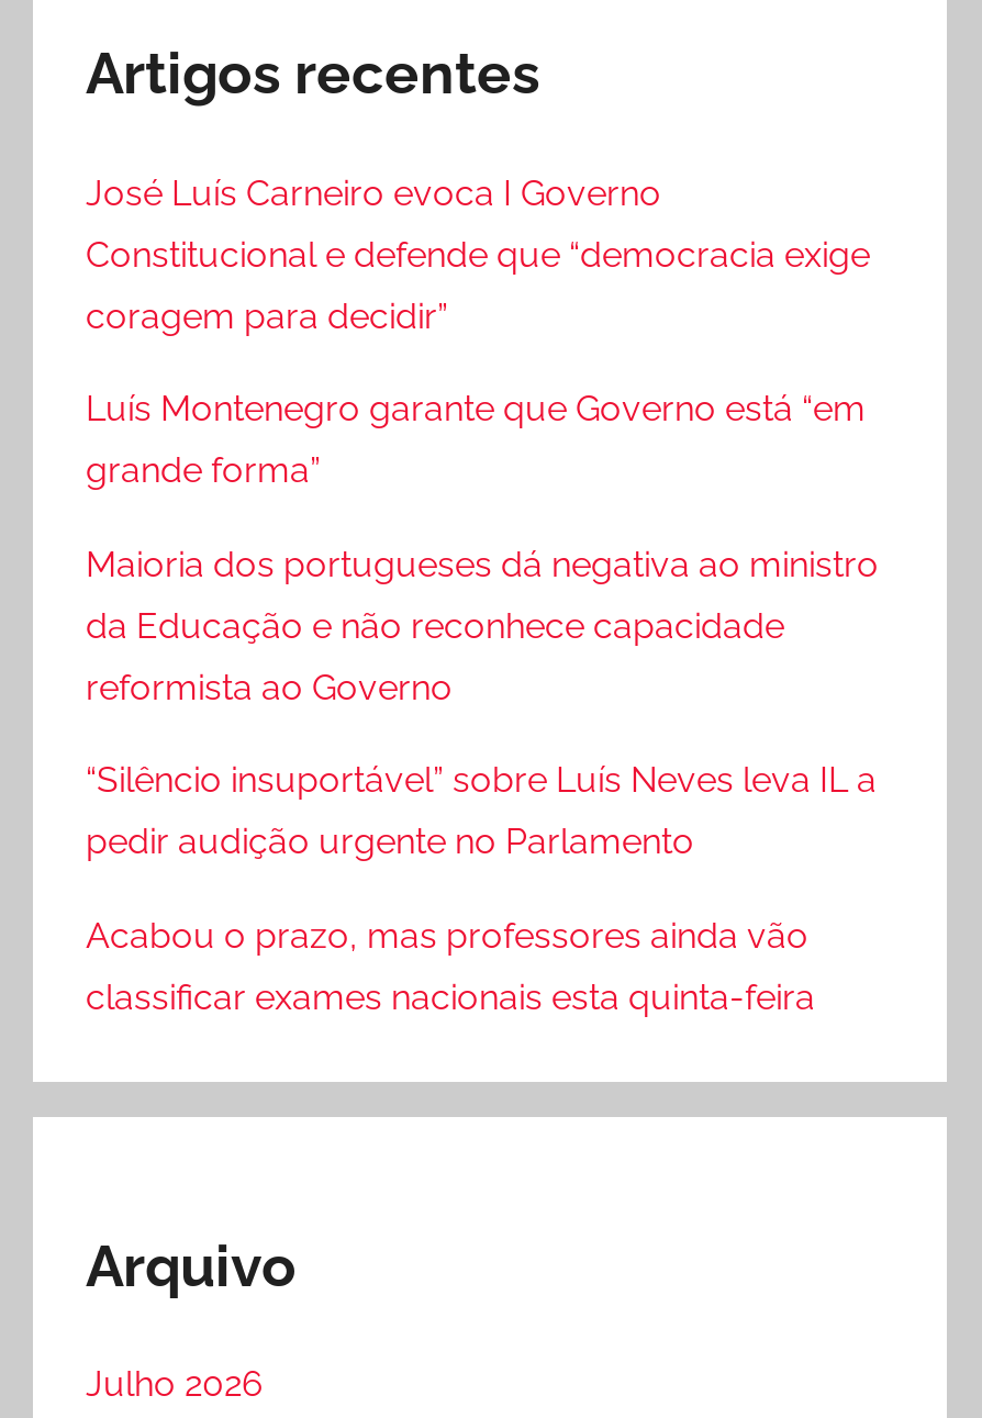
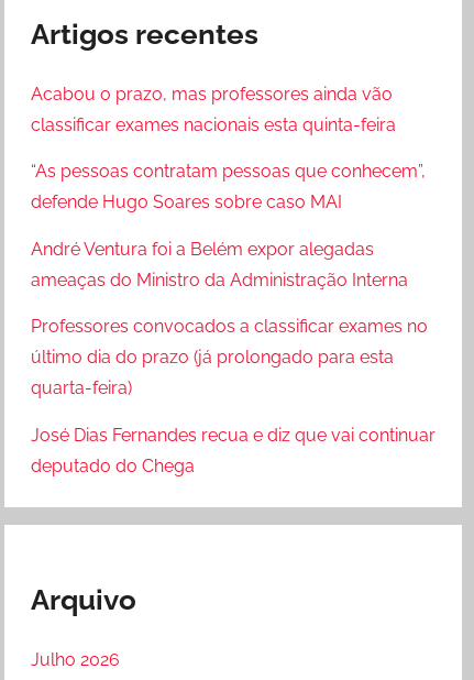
- José Luís Carneiro evoca I Governo
- Constitucional e defende que “democracia exige
- coragem para decidir”
- Luís Montenegro garante que Governo está “em
- grande forma”
- Maioria dos portugueses dá negativa ao ministro
- da Educação e não reconhece capacidade
- reformista ao Governo
- “Silêncio insuportável” sobre Luís Neves leva IL a
- pedir audição urgente no Parlamento

moved up: Acabou o prazo, mas professores ainda vão | classificar exames nacionais esta quinta-feira

+ “As pessoas contratam pessoas que conhecem”,
+ defende Hugo Soares sobre caso MAI
+ André Ventura foi a Belém expor alegadas
+ ameaças do Ministro da Administração Interna
+ Professores convocados a classificar exames no
+ último dia do prazo (já prolongado para esta
+ quarta-feira)
+ José Dias Fernandes recua e diz que vai continuar
+ deputado do Chega
